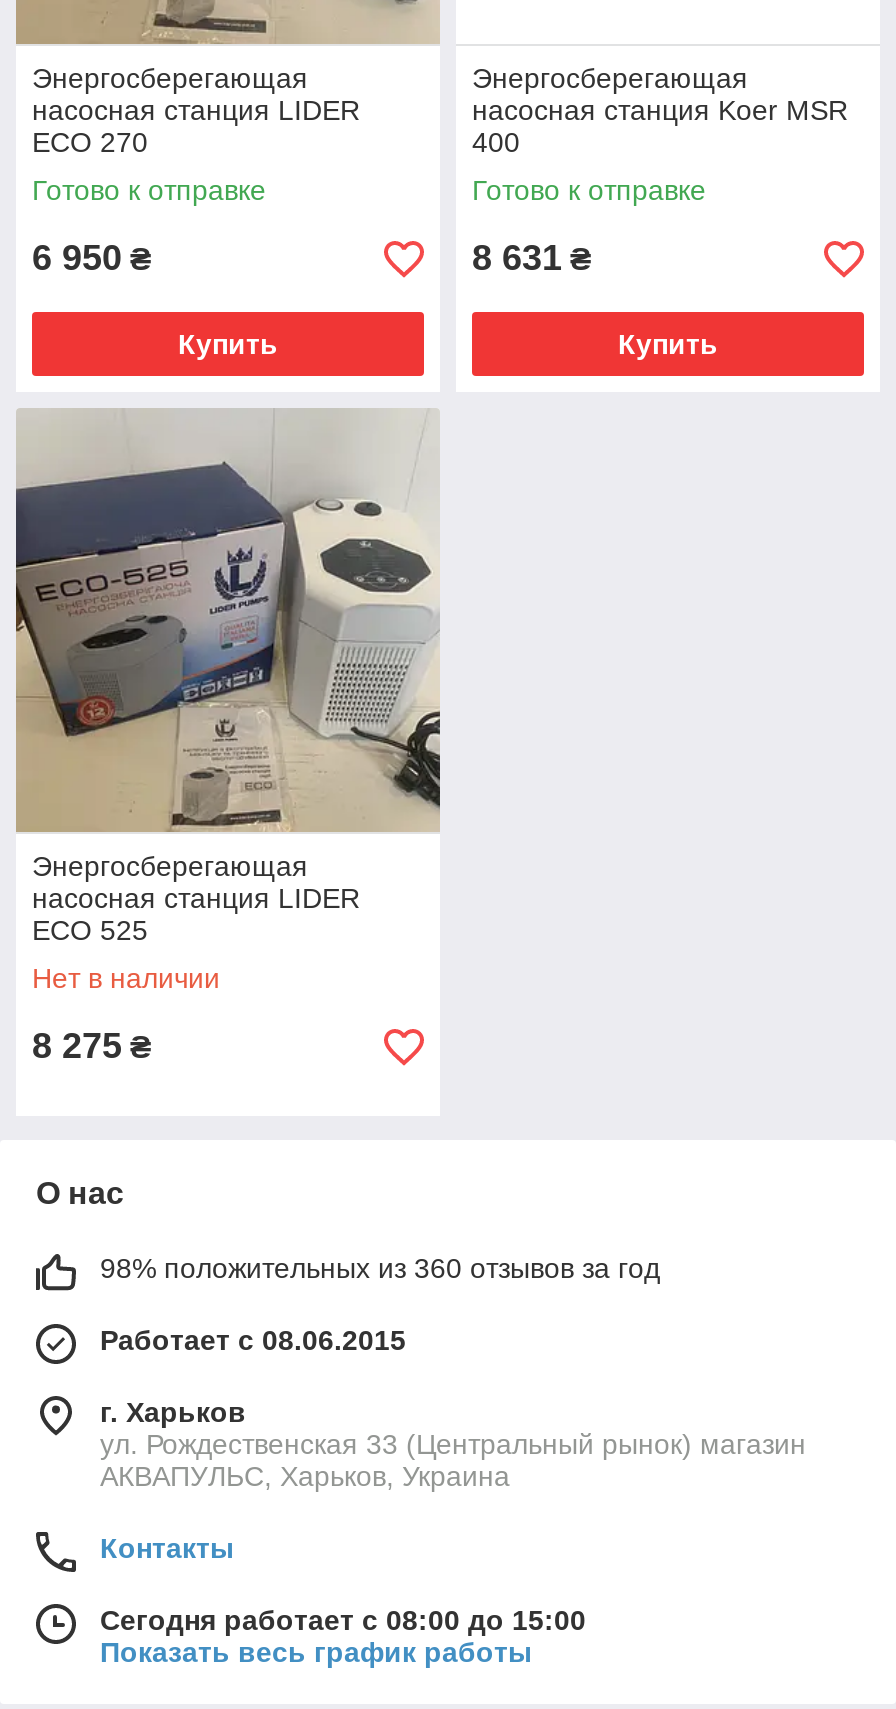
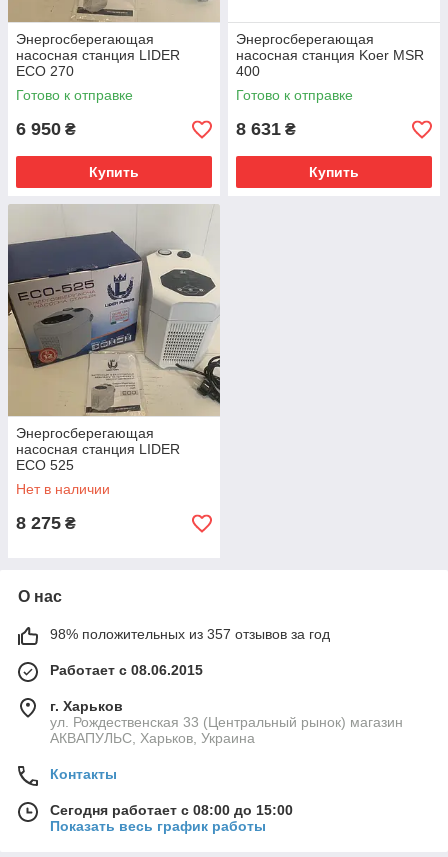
- 98% положительных из 360 отзывов за год
+ 98% положительных из 357 отзывов за год
